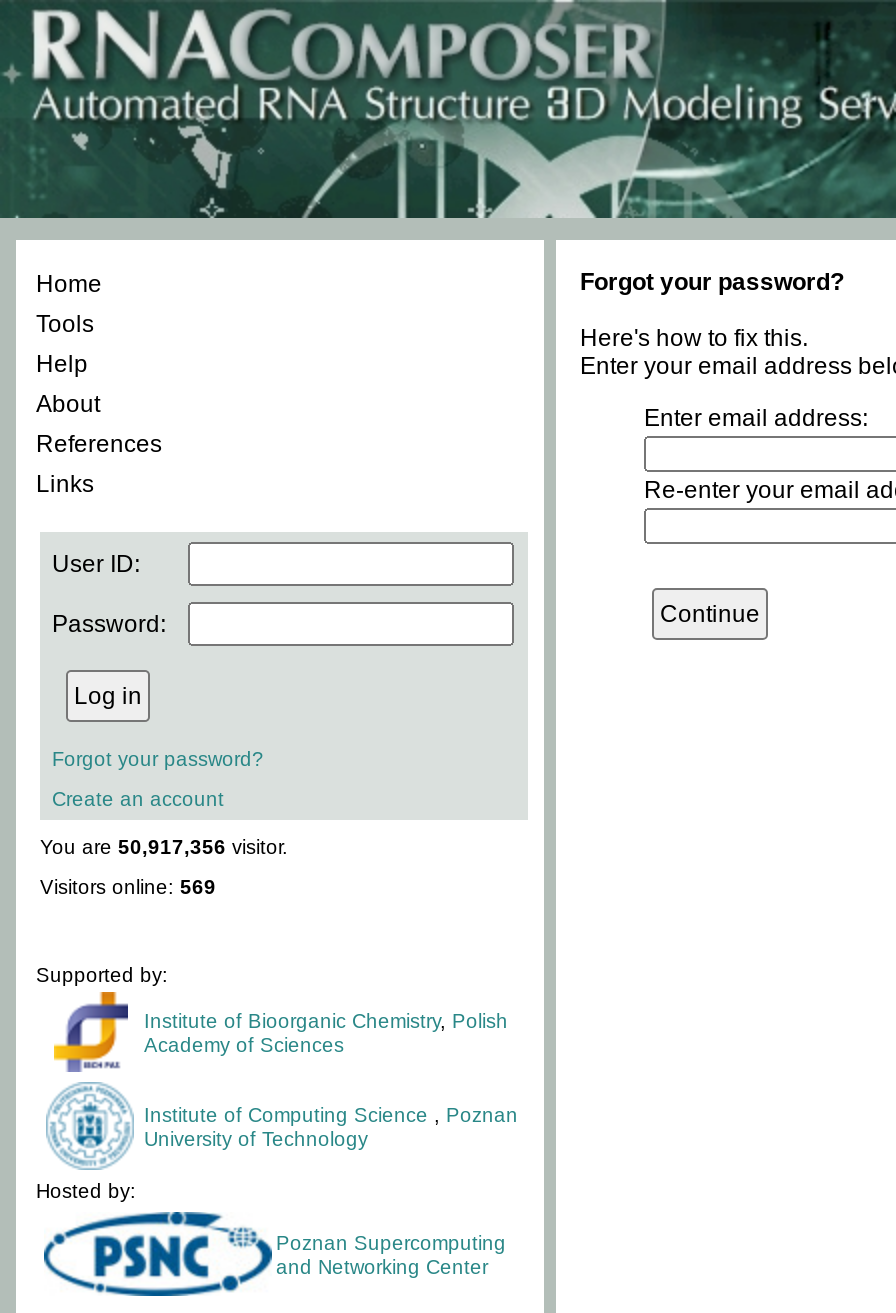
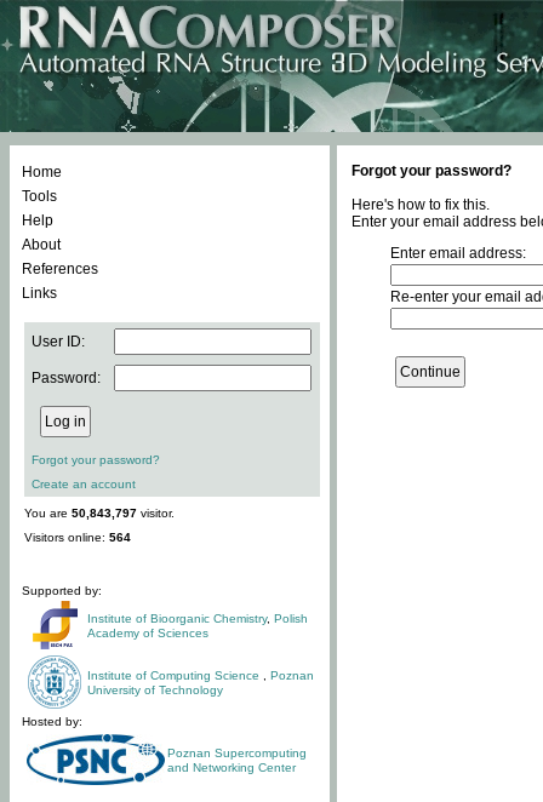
- You are 50,917,356 visitor.
+ You are 50,843,797 visitor.

- Visitors online: 569
+ Visitors online: 564
